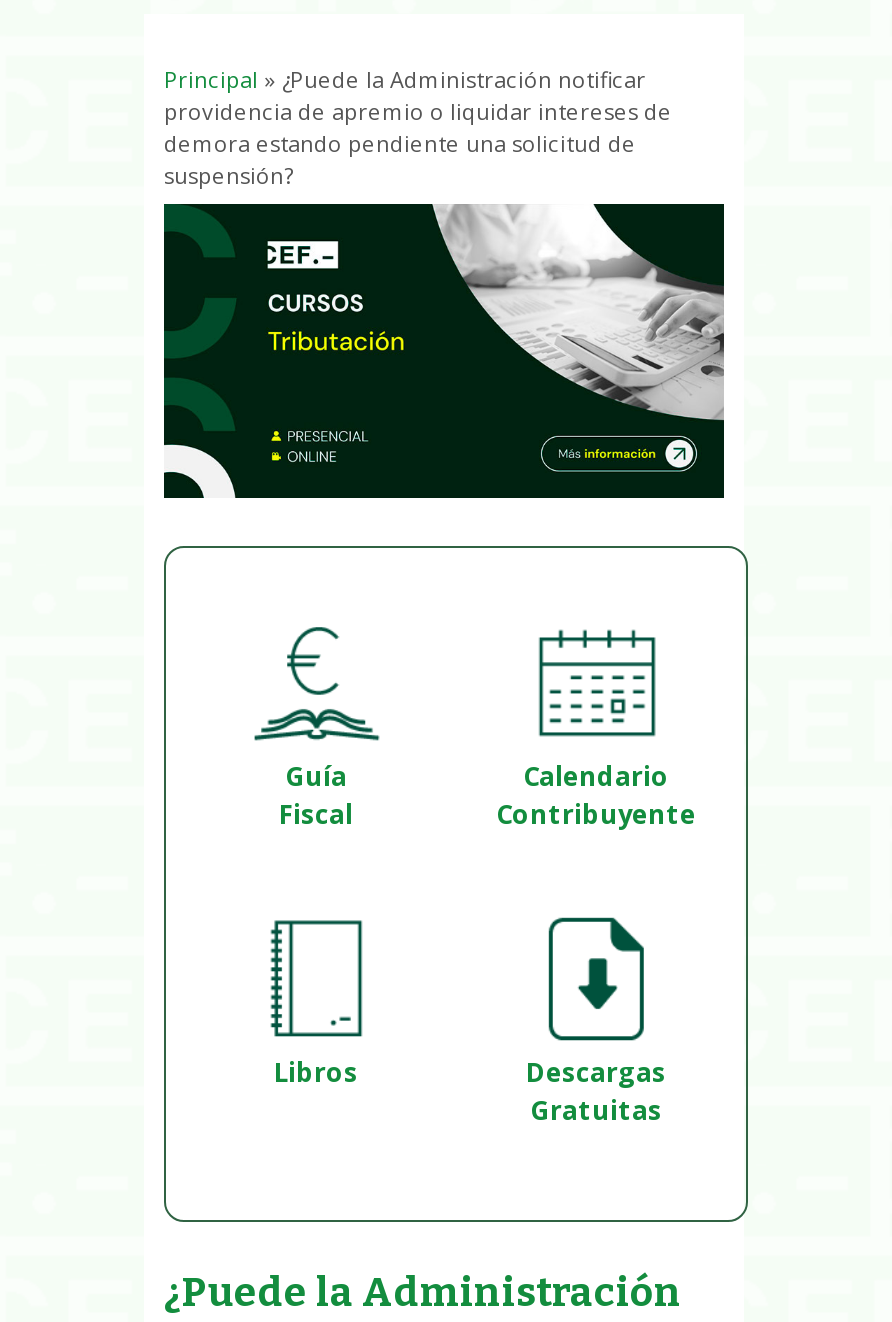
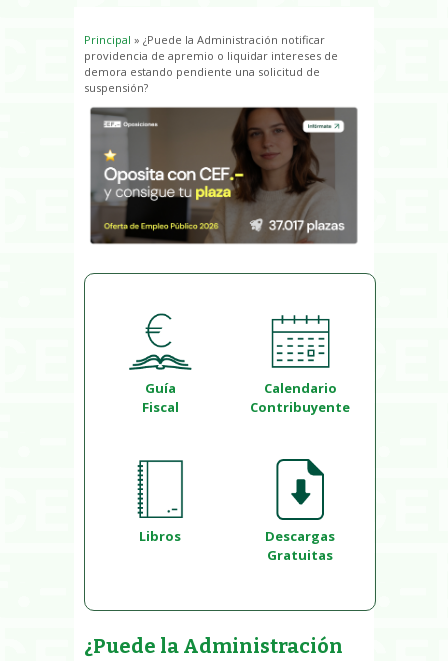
- [image]
+ [image]
